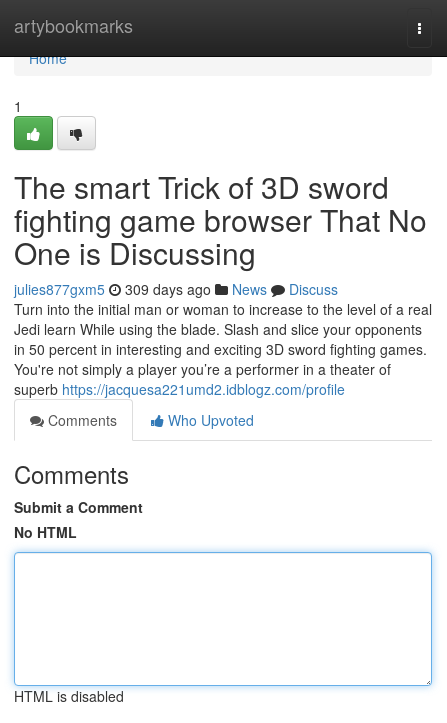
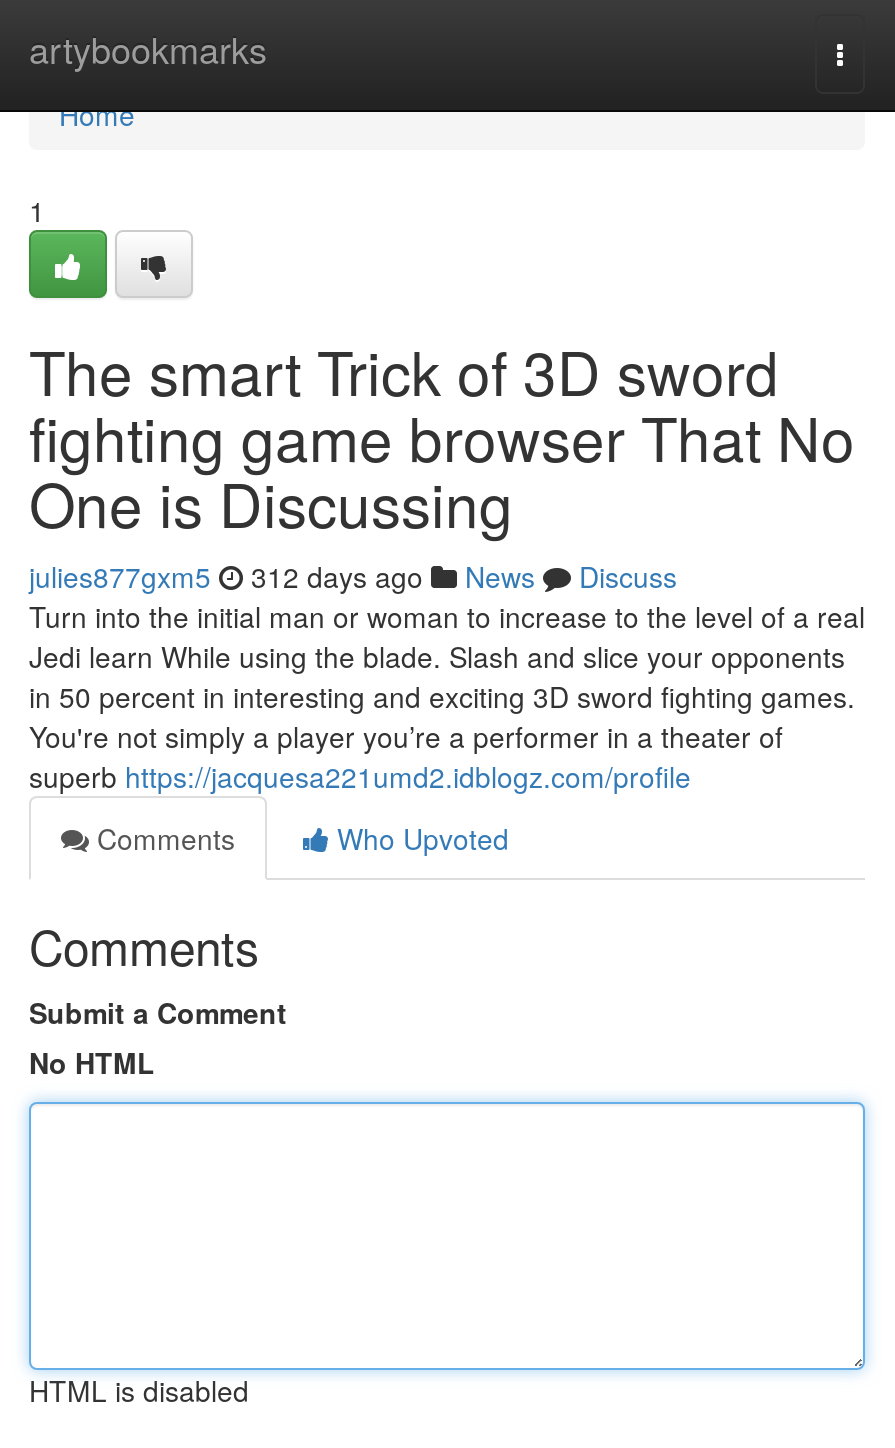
- julies877gxm5 309 days ago News Discuss
+ julies877gxm5 312 days ago News Discuss
